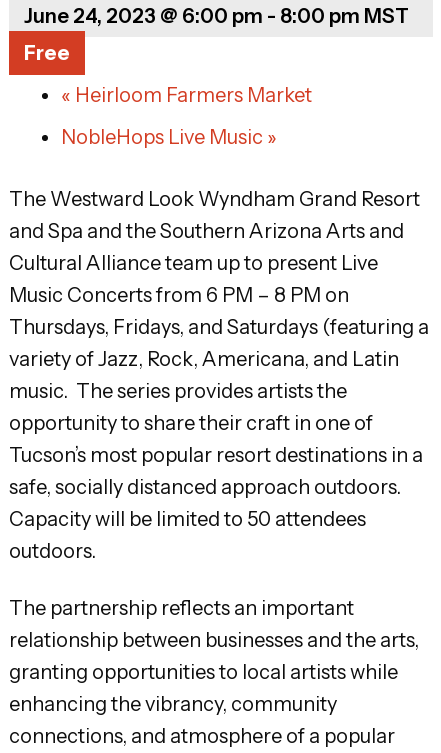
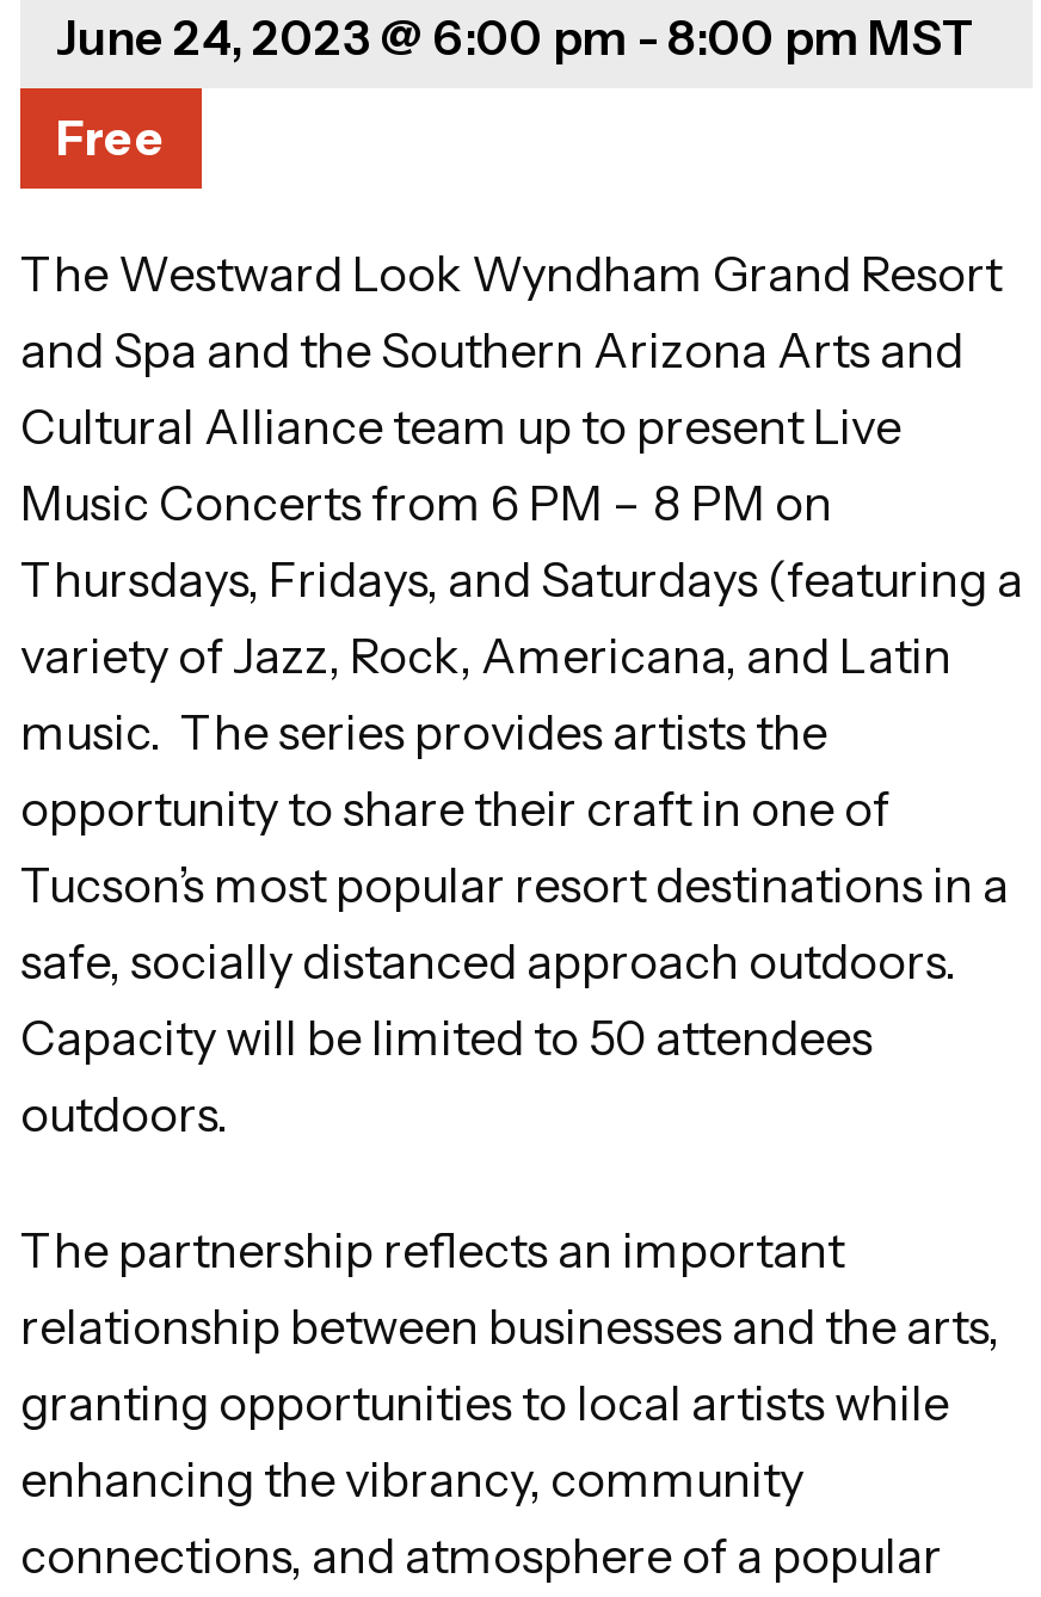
- «Heirloom Farmers Market
- NobleHops Live Music»
